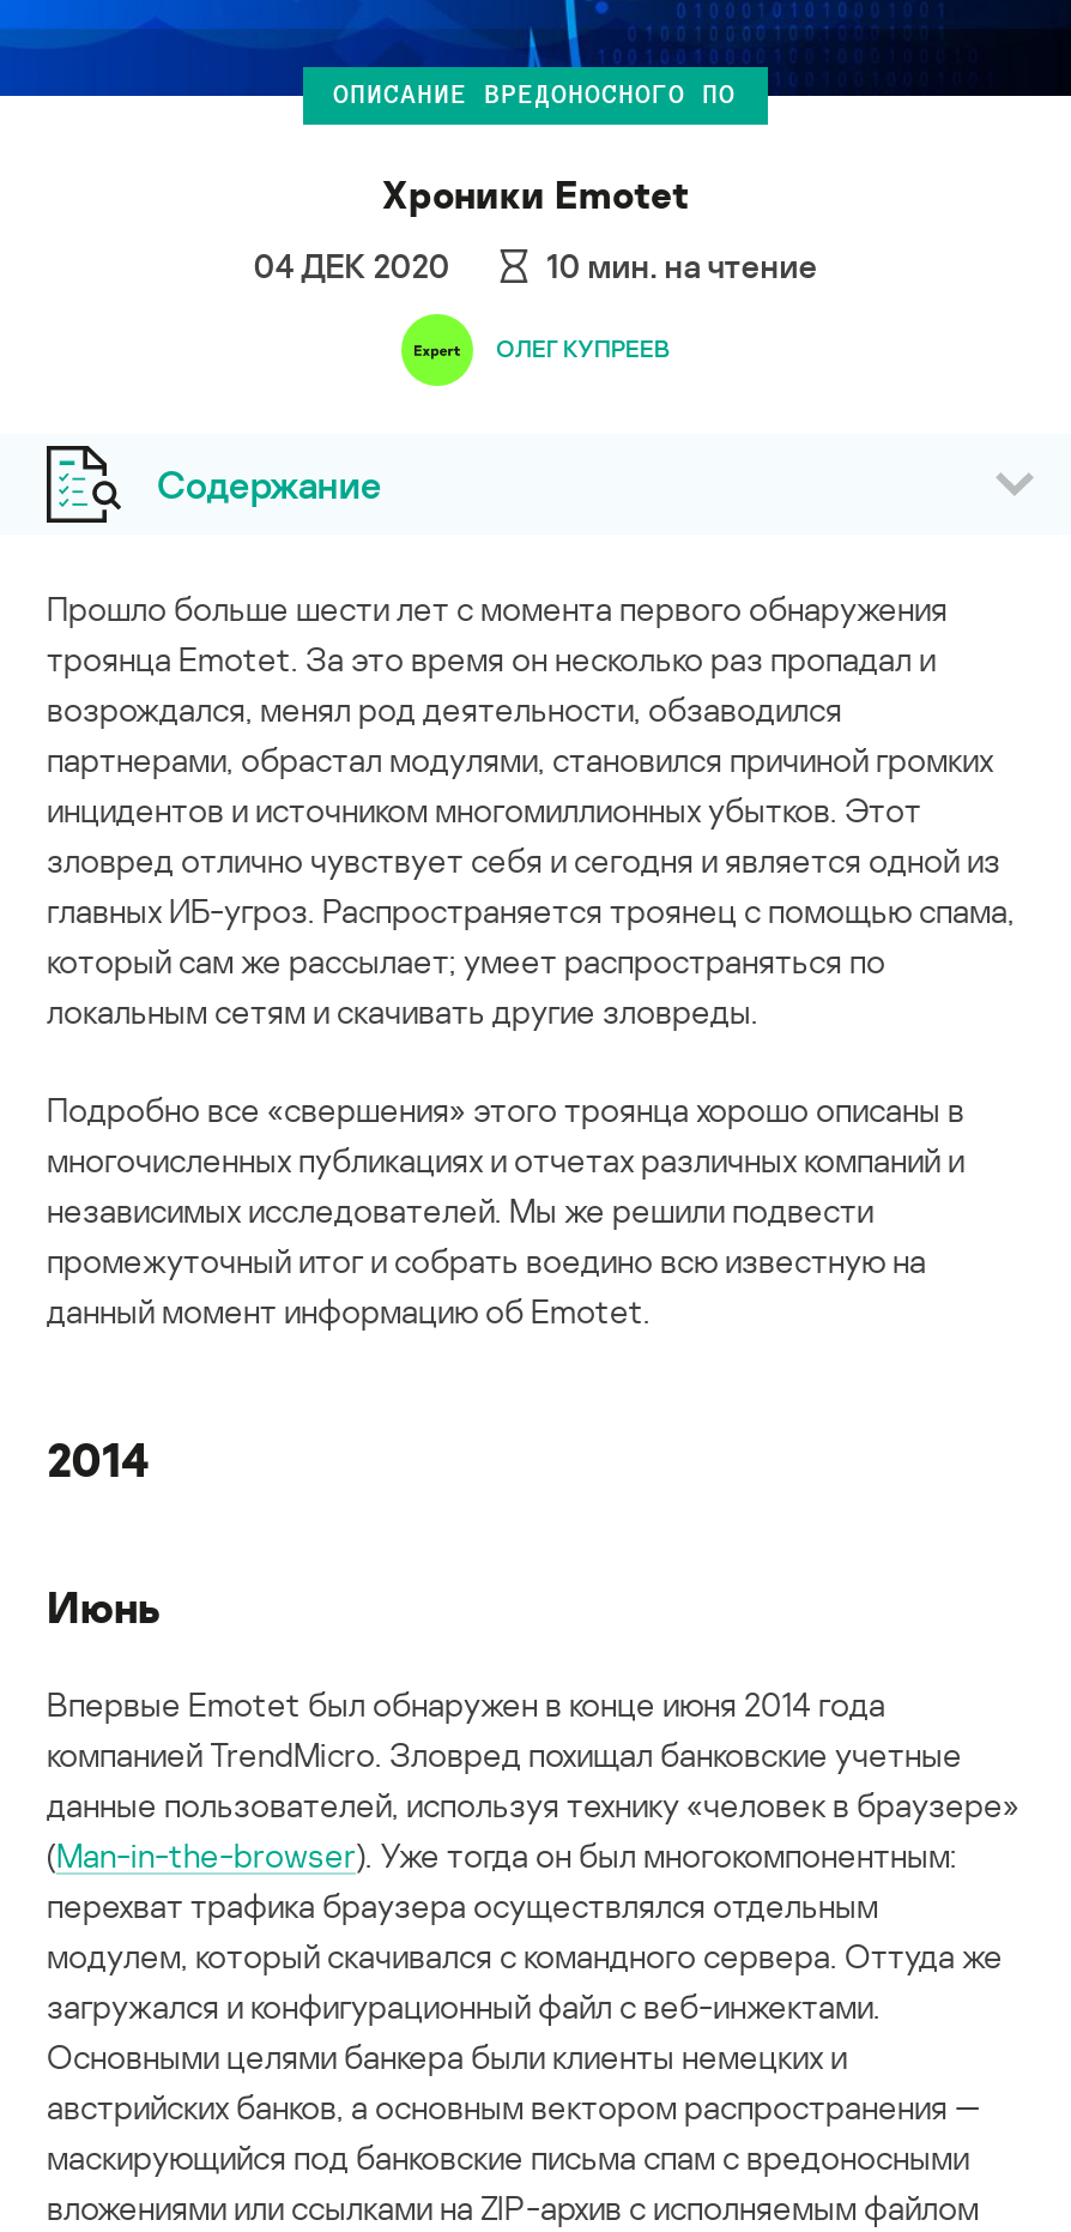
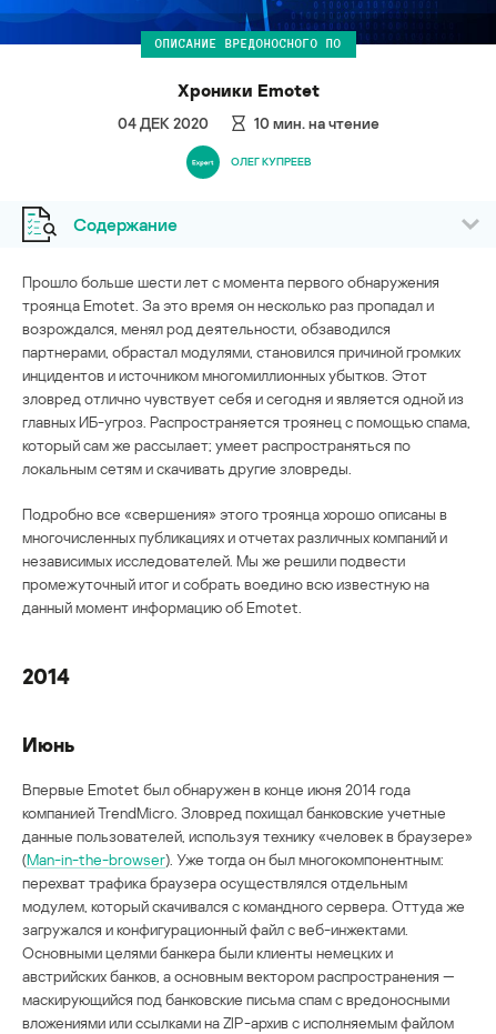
- [image]
+ [image]
